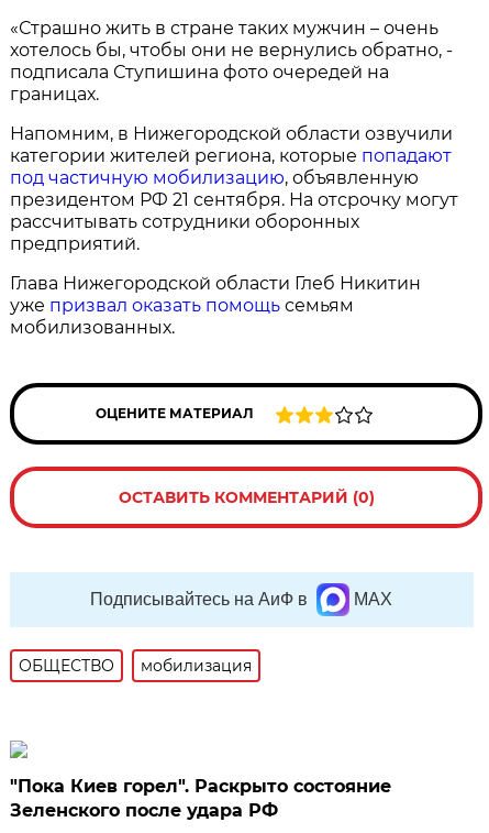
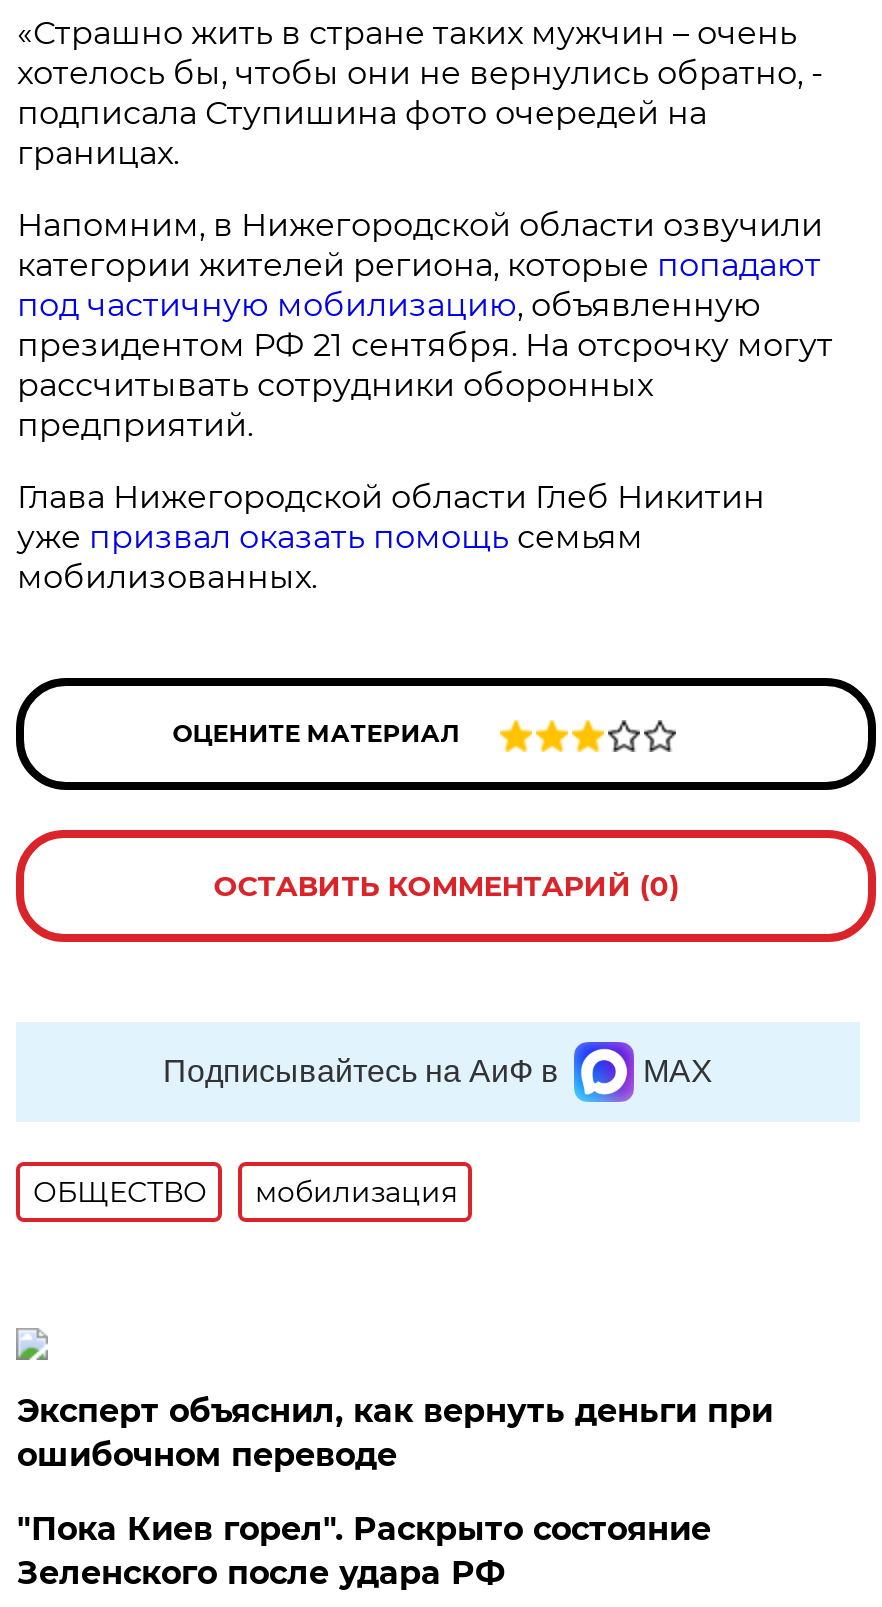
+ Эксперт объяснил, как вернуть деньги при
+ ошибочном переводе
